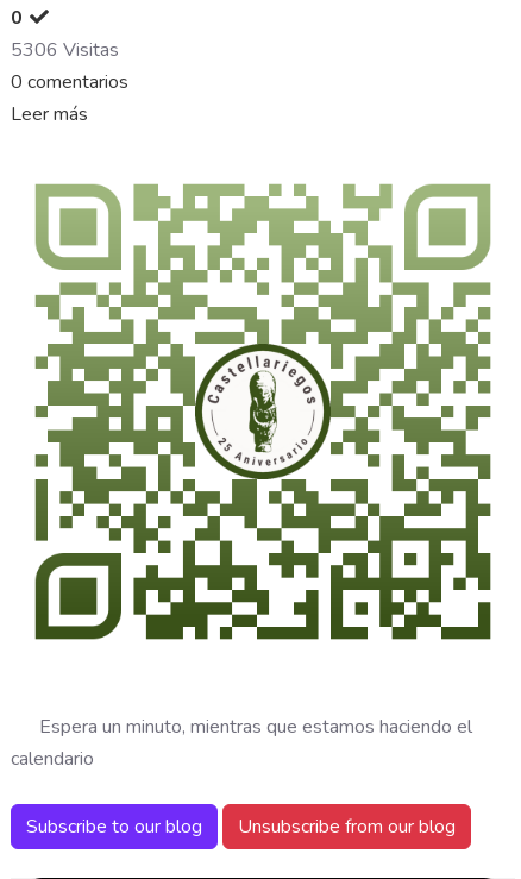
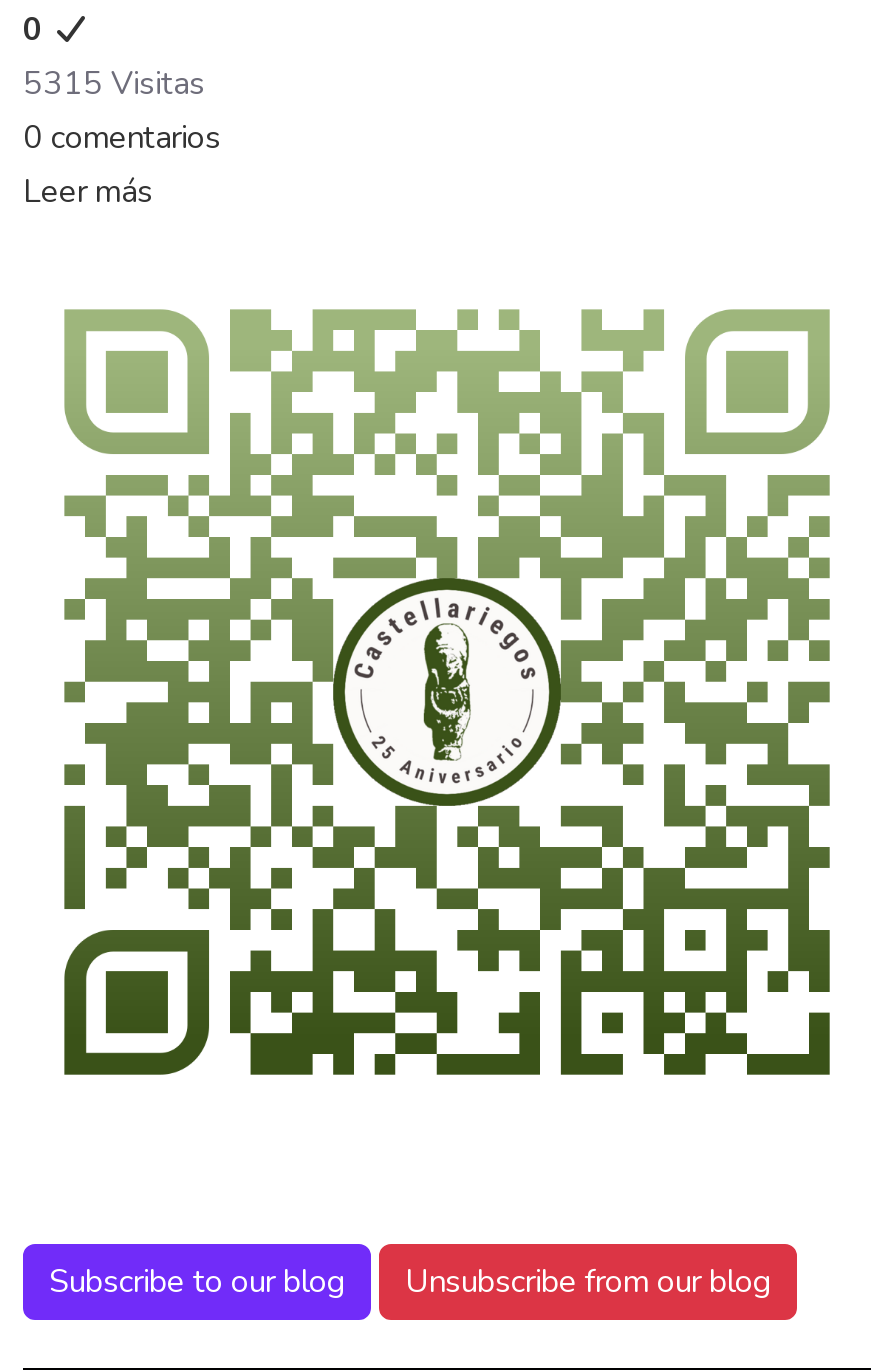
- 5306 Visitas
+ 5315 Visitas

- Espera un minuto, mientras que estamos haciendo el
- calendario
